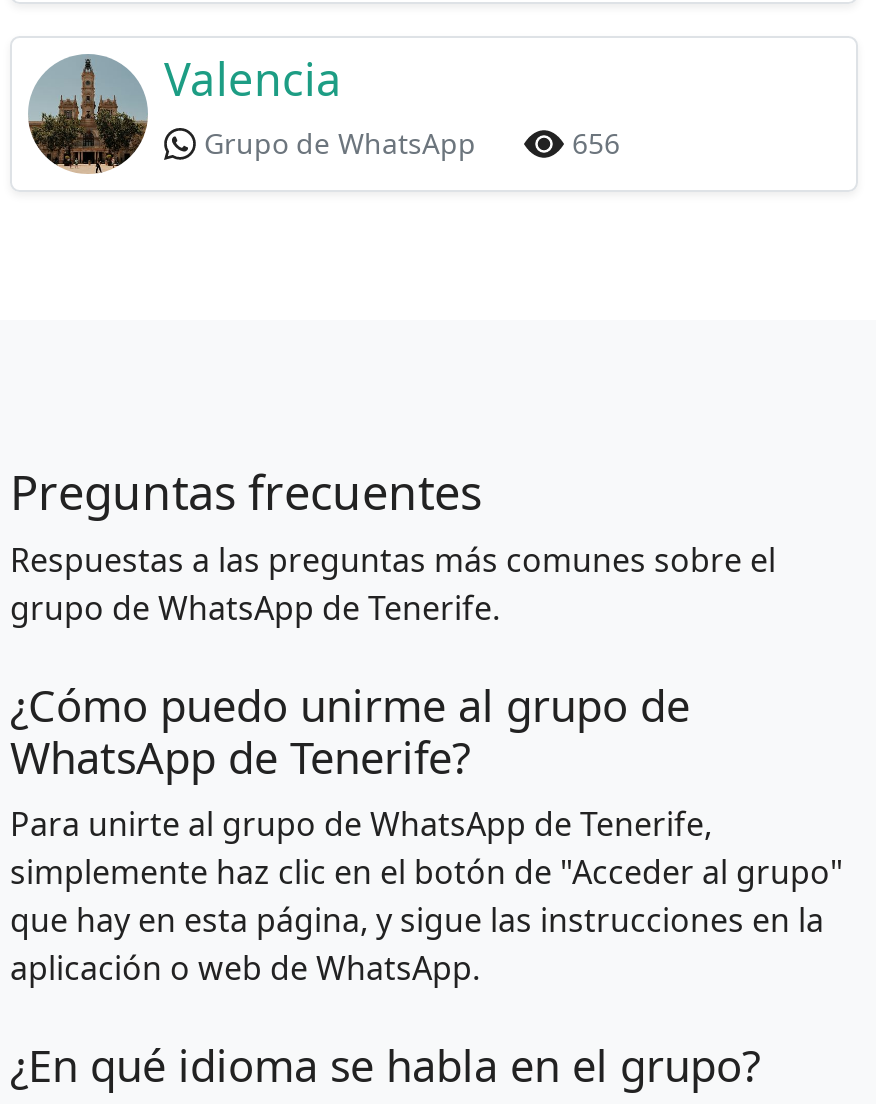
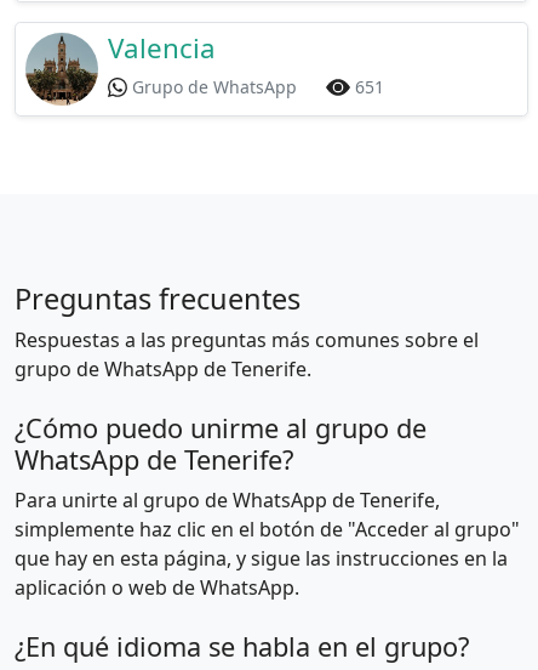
- 656
+ 651
